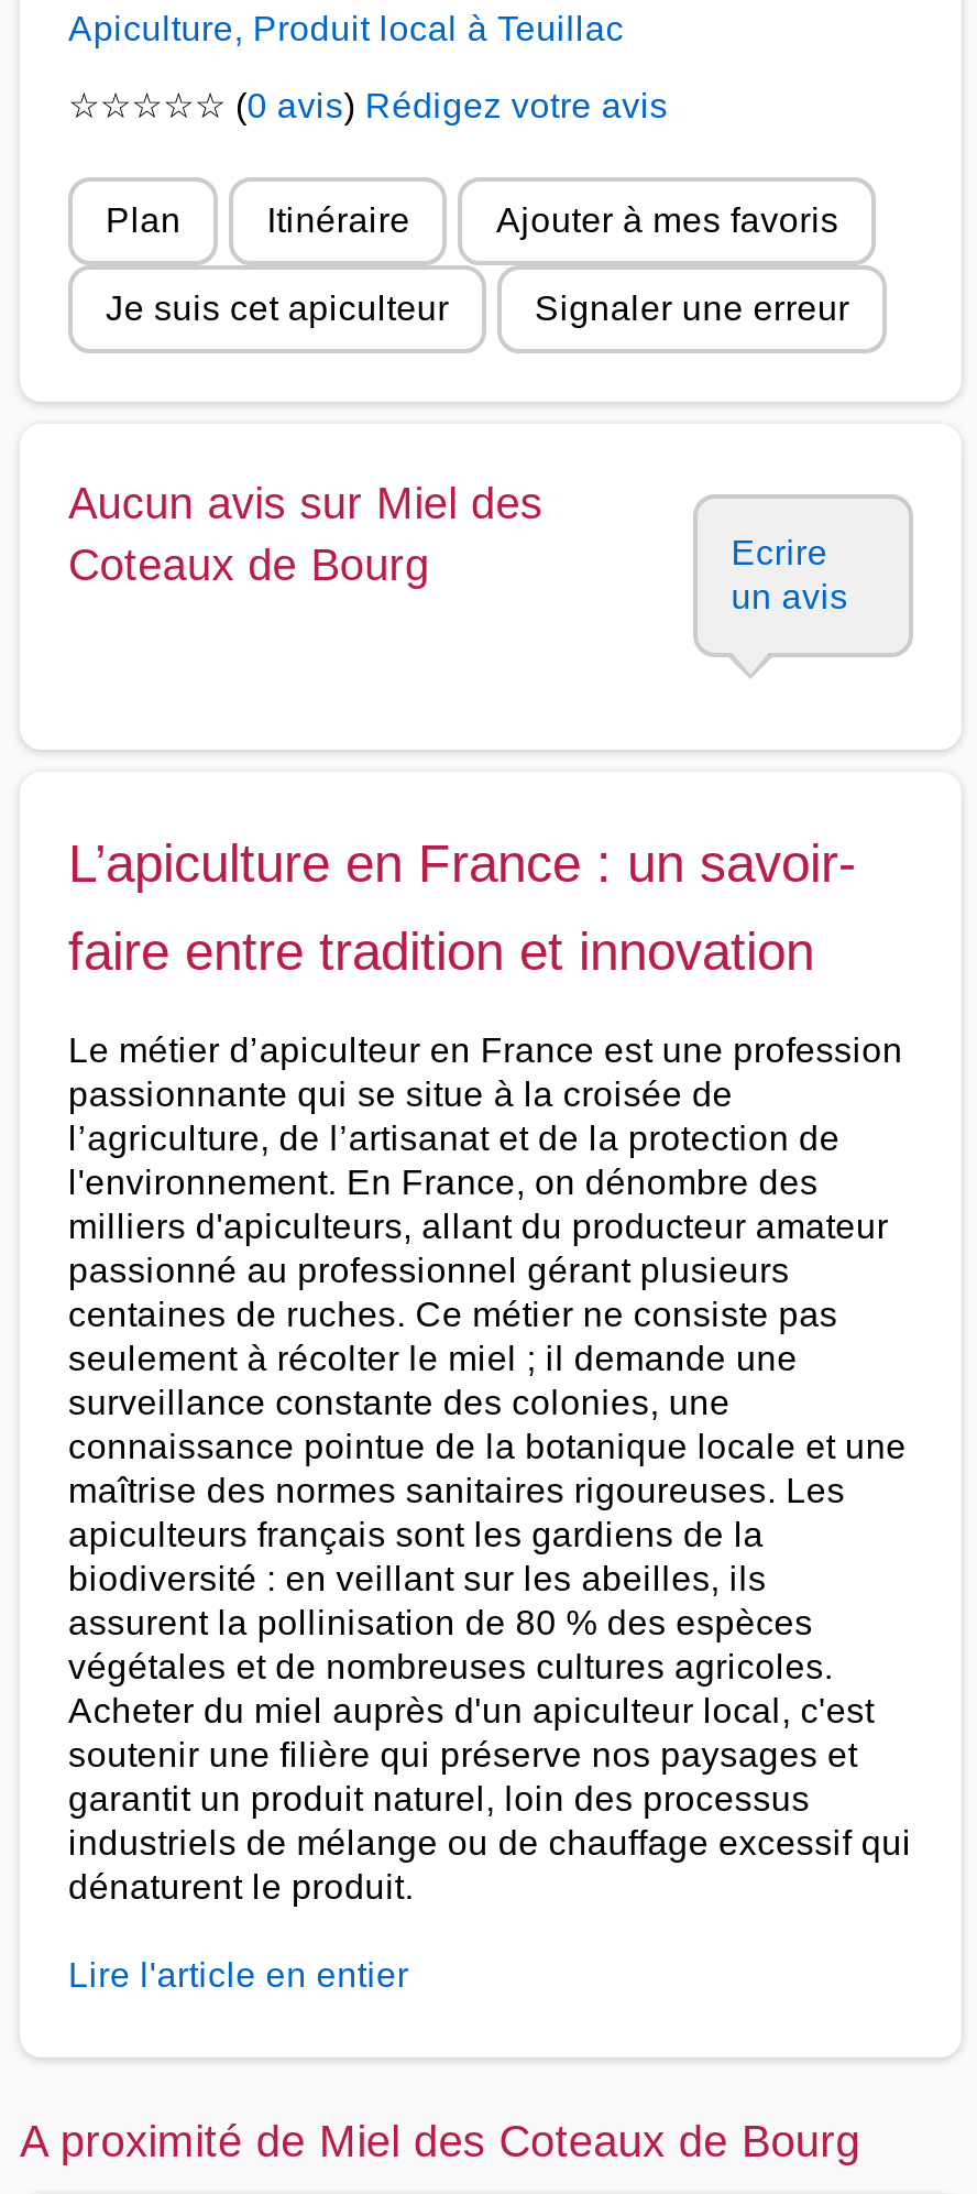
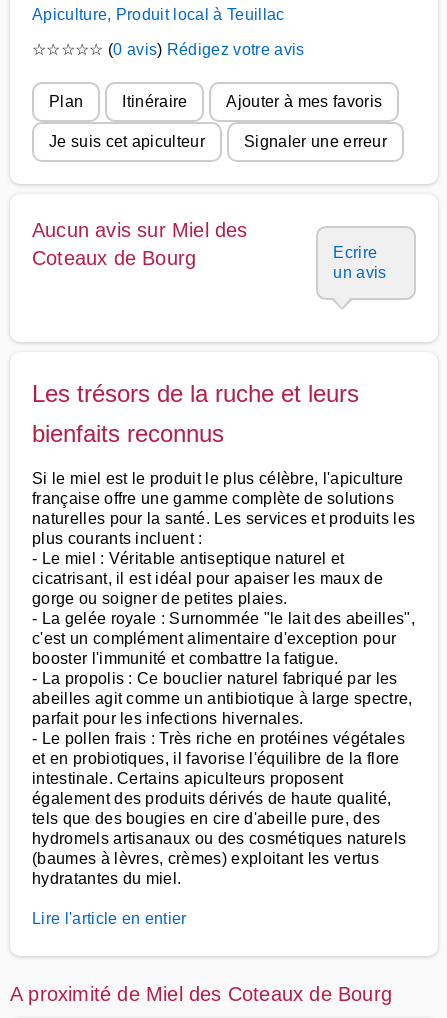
- L’apiculture en France : un savoir-
+ Les trésors de la ruche et leurs

- faire entre tradition et innovation
+ bienfaits reconnus

- Le métier d’apiculteur en France est une profession
- passionnante qui se situe à la croisée de
- l’agriculture, de l’artisanat et de la protection de
- l'environnement. En France, on dénombre des
- milliers d'apiculteurs, allant du producteur amateur
- passionné au professionnel gérant plusieurs
- centaines de ruches. Ce métier ne consiste pas
- seulement à récolter le miel ; il demande une
- surveillance constante des colonies, une
- connaissance pointue de la botanique locale et une
- maîtrise des normes sanitaires rigoureuses. Les
- apiculteurs français sont les gardiens de la
- biodiversité : en veillant sur les abeilles, ils
- assurent la pollinisation de 80 % des espèces
- végétales et de nombreuses cultures agricoles.
- Acheter du miel auprès d'un apiculteur local, c'est
- soutenir une filière qui préserve nos paysages et
- garantit un produit naturel, loin des processus
- industriels de mélange ou de chauffage excessif qui
- dénaturent le produit.
+ Si le miel est le produit le plus célèbre, l'apiculture
+ française offre une gamme complète de solutions
+ naturelles pour la santé. Les services et produits les
+ plus courants incluent :
+ - Le miel : Véritable antiseptique naturel et
+ cicatrisant, il est idéal pour apaiser les maux de
+ gorge ou soigner de petites plaies.
+ - La gelée royale : Surnommée "le lait des abeilles",
+ c'est un complément alimentaire d'exception pour
+ booster l'immunité et combattre la fatigue.
+ - La propolis : Ce bouclier naturel fabriqué par les
+ abeilles agit comme un antibiotique à large spectre,
+ parfait pour les infections hivernales.
+ - Le pollen frais : Très riche en protéines végétales
+ et en probiotiques, il favorise l'équilibre de la flore
+ intestinale. Certains apiculteurs proposent
+ également des produits dérivés de haute qualité,
+ tels que des bougies en cire d'abeille pure, des
+ hydromels artisanaux ou des cosmétiques naturels
+ (baumes à lèvres, crèmes) exploitant les vertus
+ hydratantes du miel.
